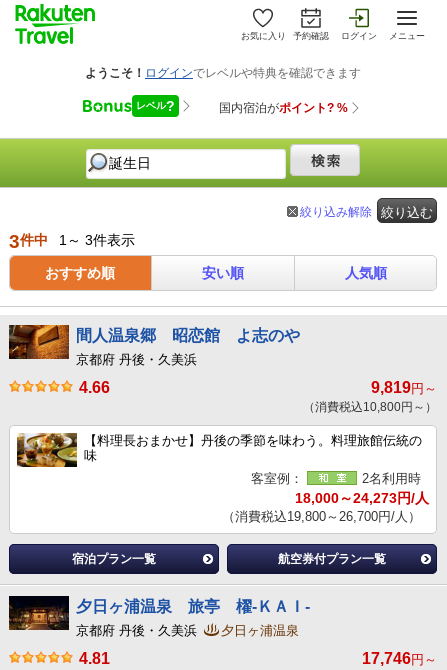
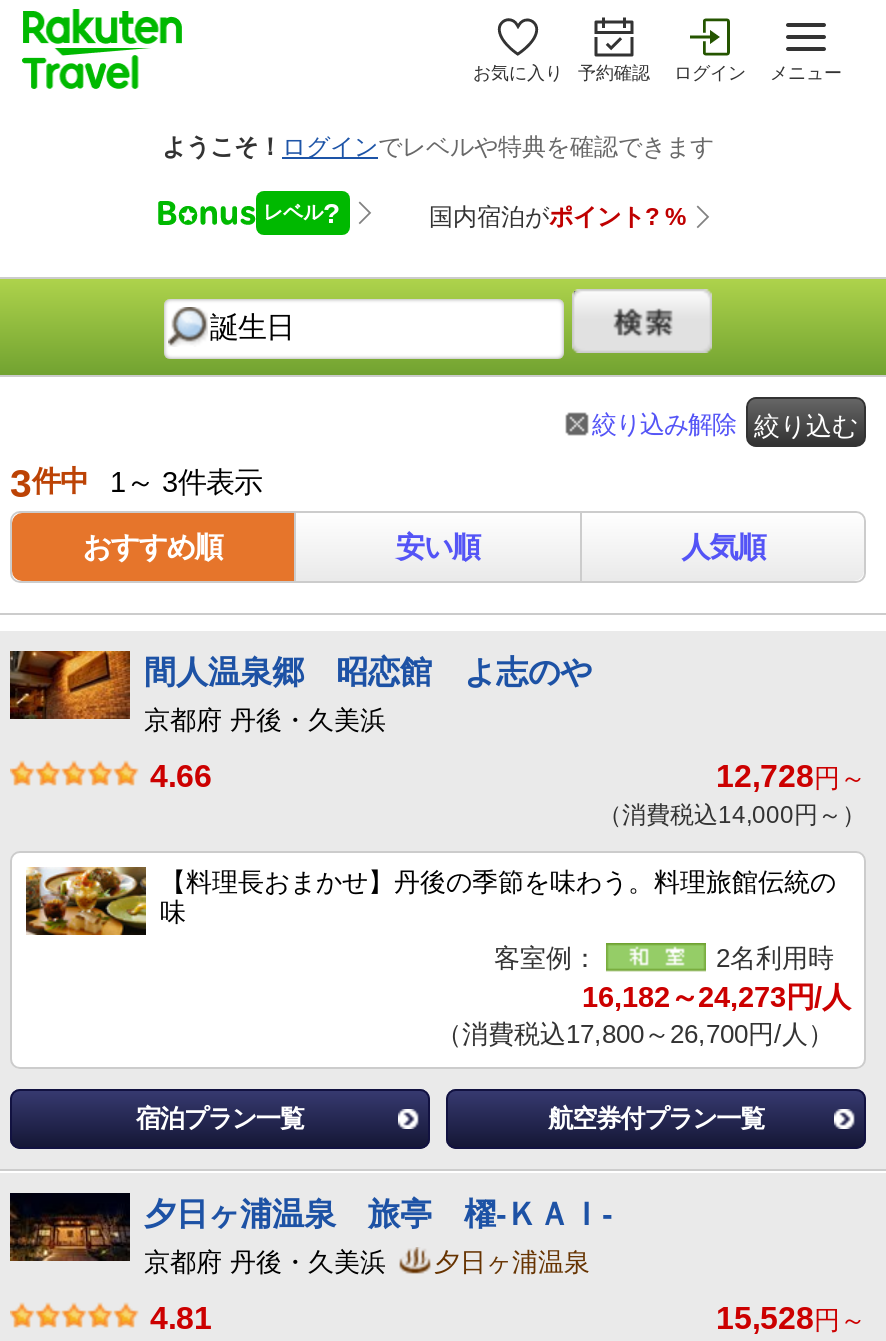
- 9,819円～
+ 12,728円～

- （消費税込10,800円～）
+ （消費税込14,000円～）

- 18,000～24,273円/人
+ 16,182～24,273円/人

- （消費税込19,800～26,700円/人）
+ （消費税込17,800～26,700円/人）

- 17,746円～
+ 15,528円～
